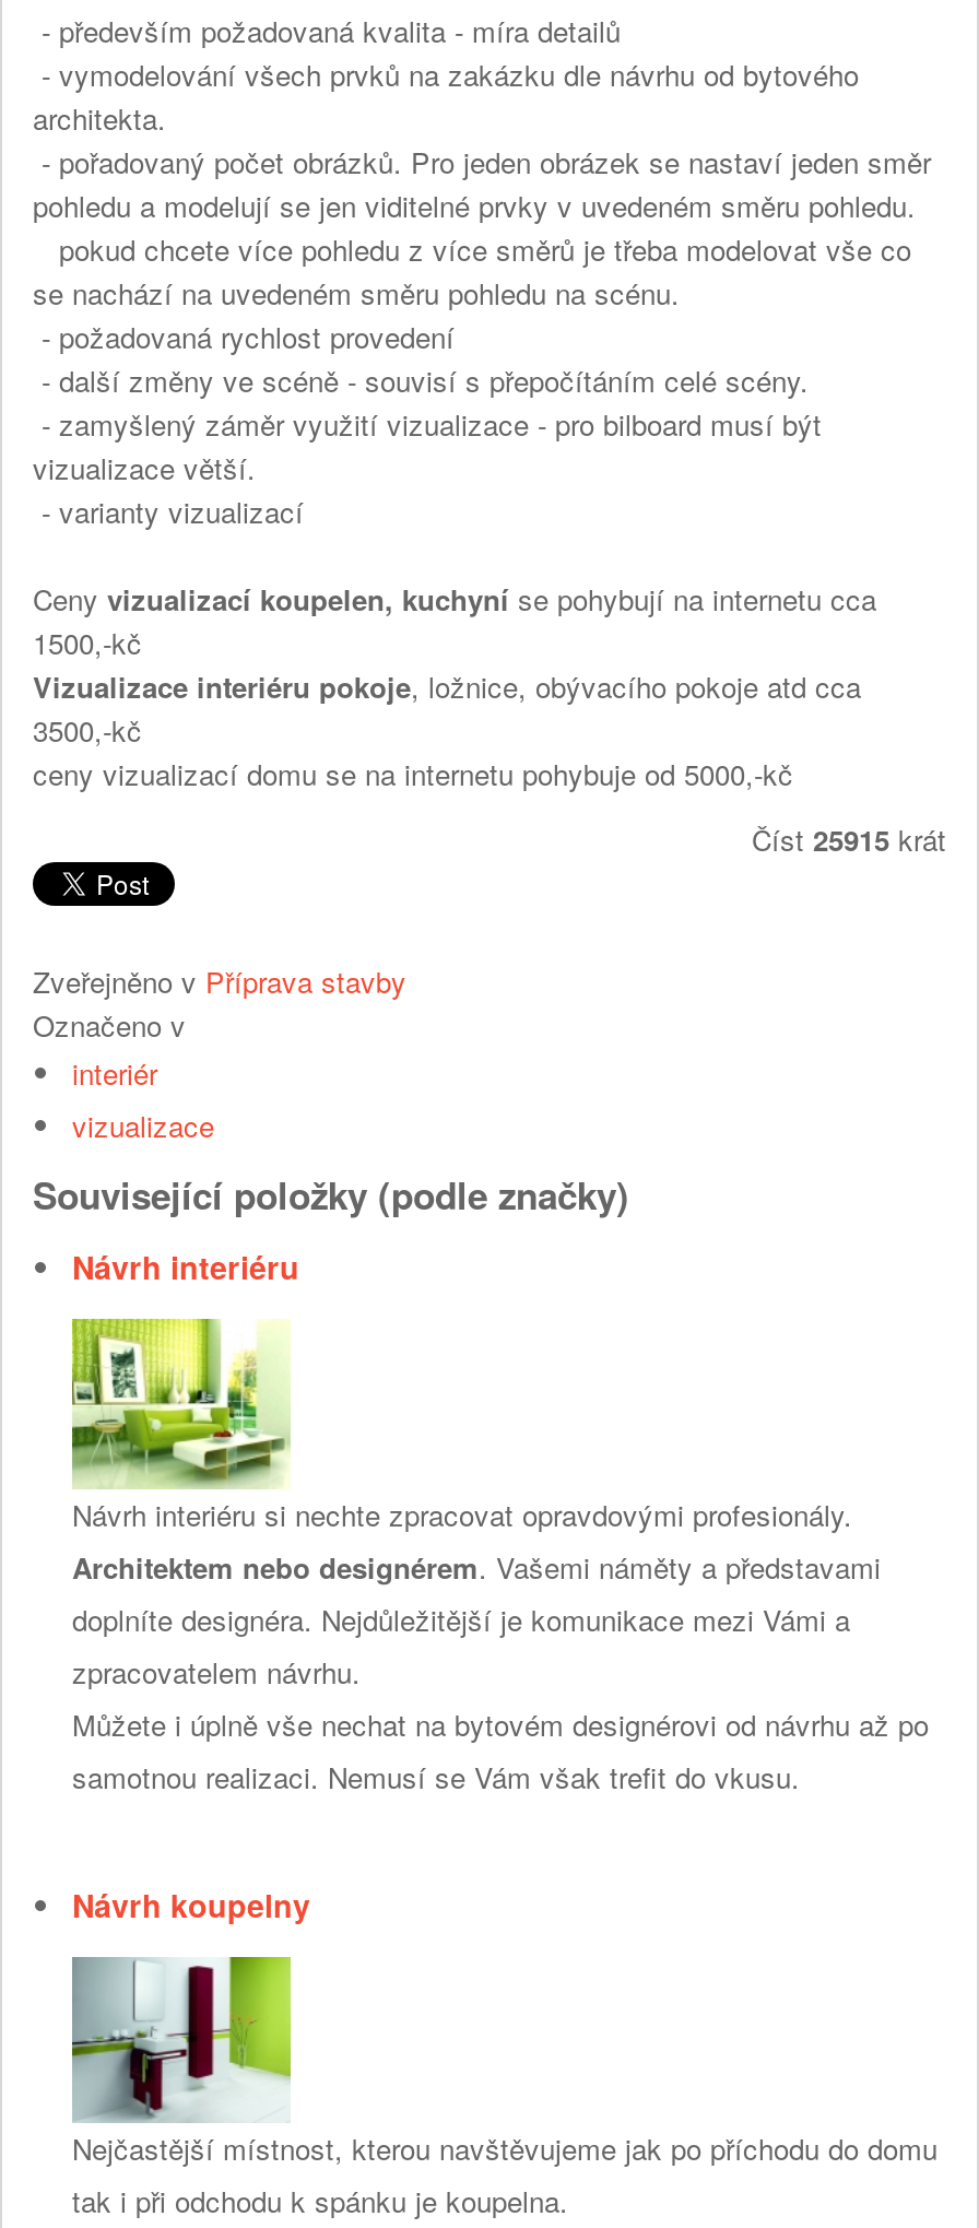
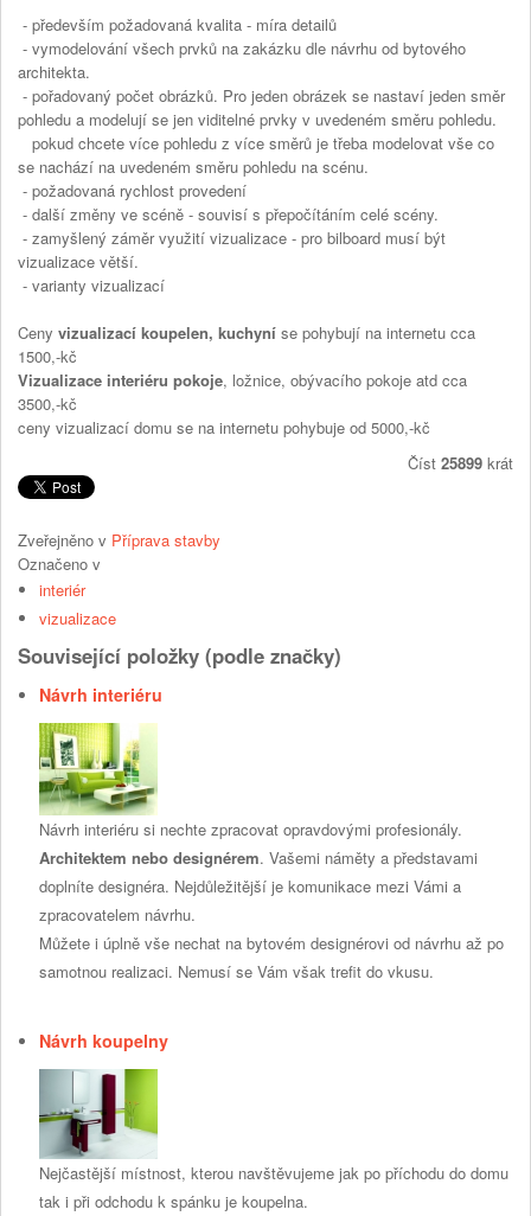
- Číst 25915 krát
+ Číst 25899 krát
